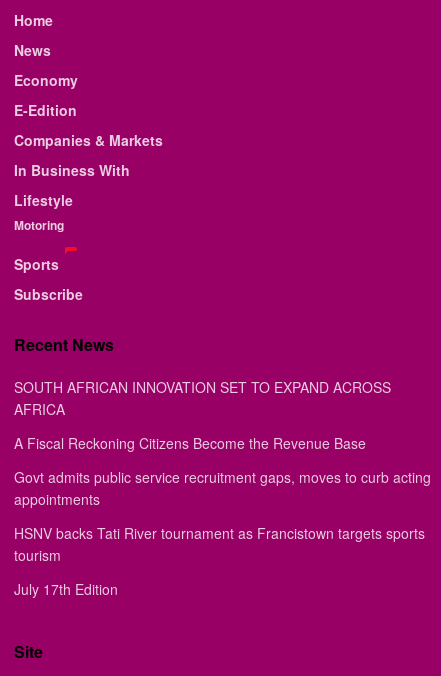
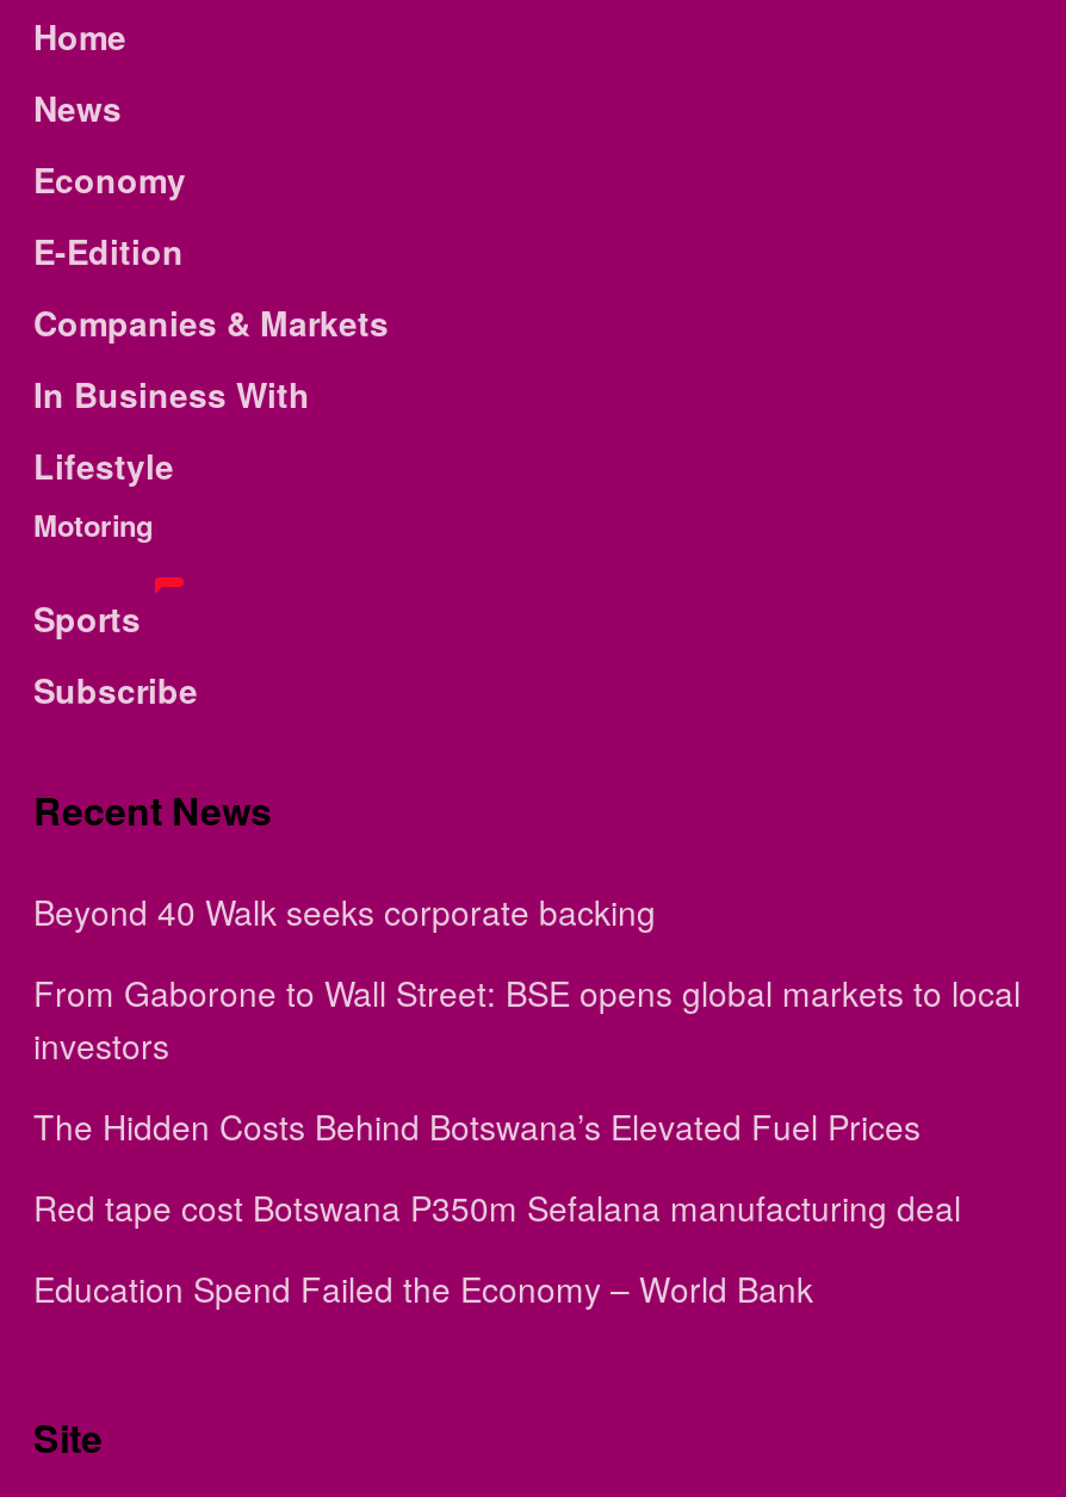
- SOUTH AFRICAN INNOVATION SET TO EXPAND ACROSS
- AFRICA
+ Beyond 40 Walk seeks corporate backing

- A Fiscal Reckoning Citizens Become the Revenue Base
+ From Gaborone to Wall Street: BSE opens global markets to local
+ investors

- Govt admits public service recruitment gaps, moves to curb acting
- appointments
+ The Hidden Costs Behind Botswana’s Elevated Fuel Prices

- HSNV backs Tati River tournament as Francistown targets sports
- tourism
+ Red tape cost Botswana P350m Sefalana manufacturing deal

- July 17th Edition
+ Education Spend Failed the Economy – World Bank
